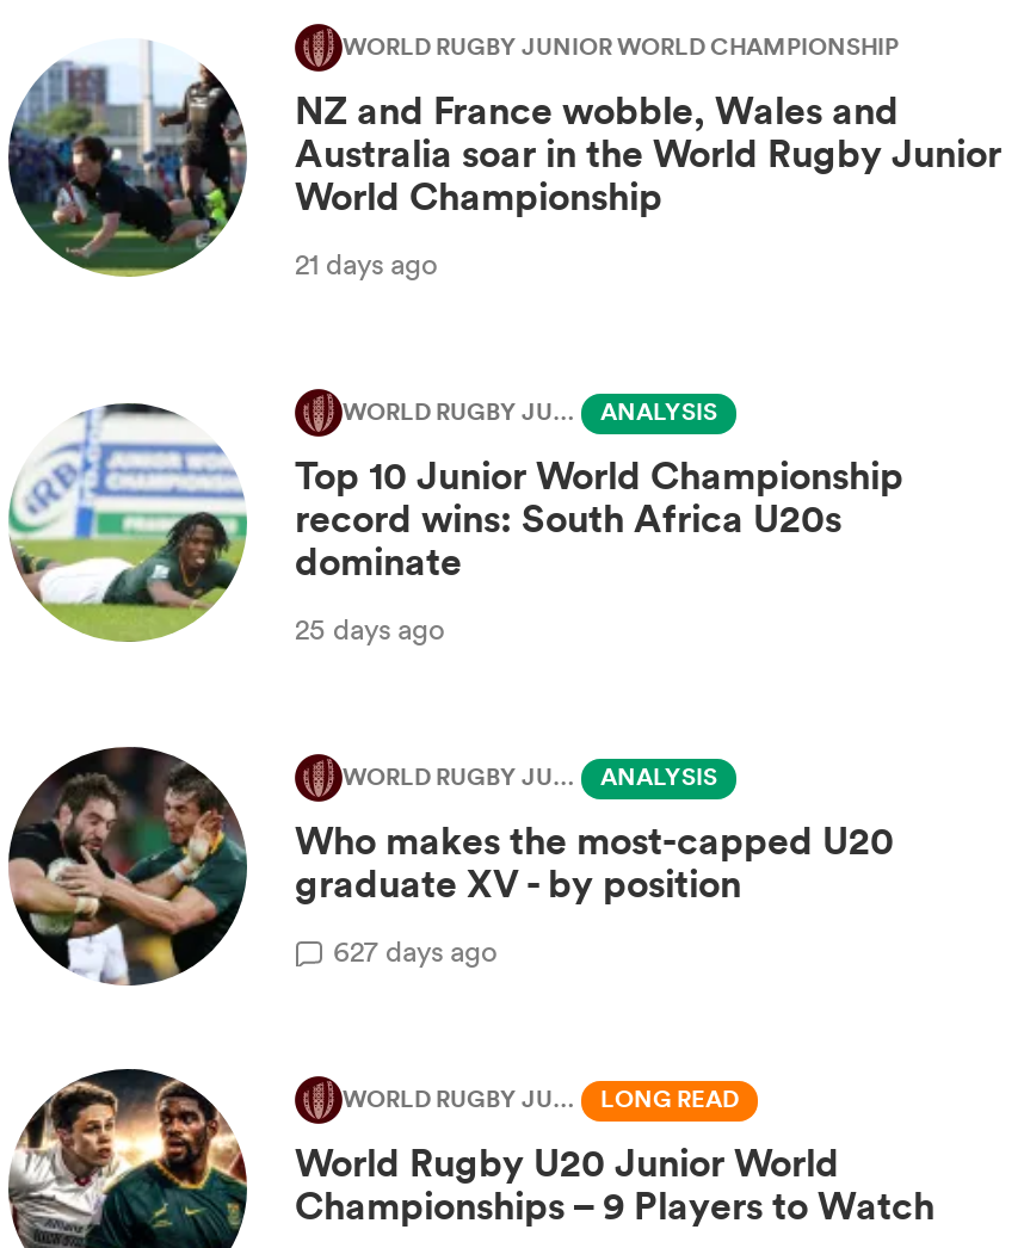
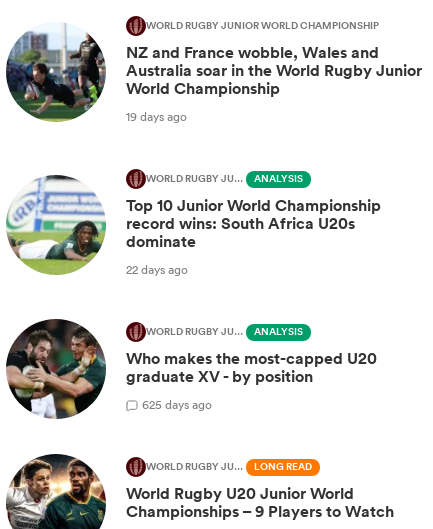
- 21 days ago
+ 19 days ago

- 25 days ago
+ 22 days ago

- 627 days ago
+ 625 days ago
